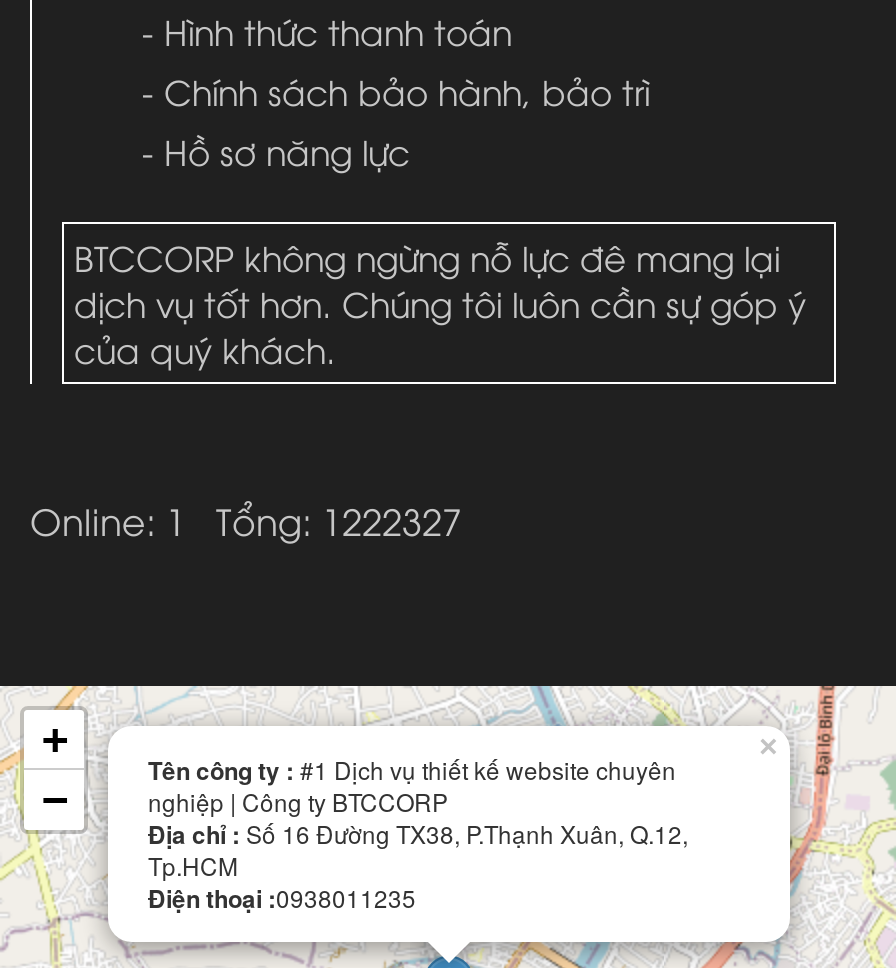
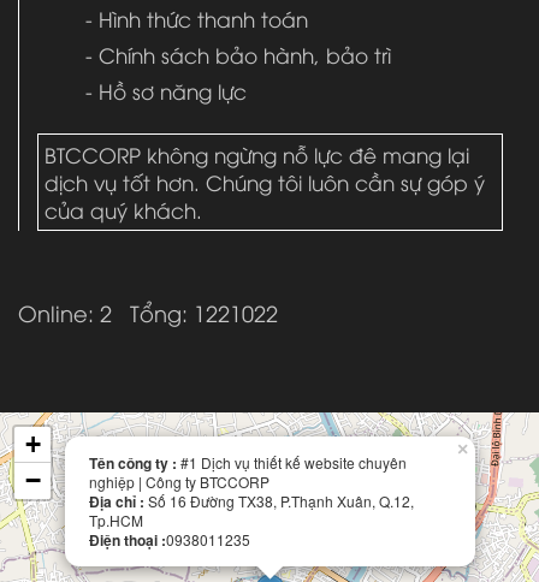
- Online: 1 Tổng: 1222327
+ Online: 2 Tổng: 1221022
